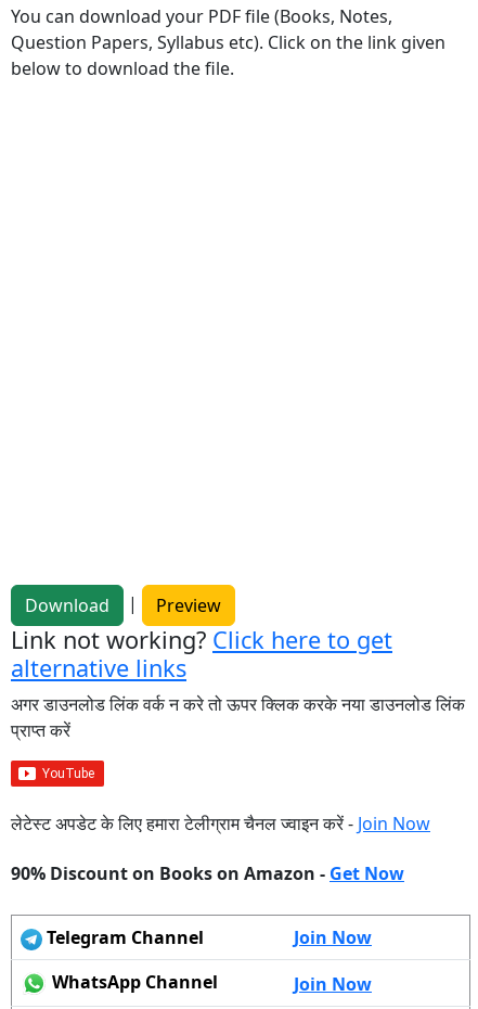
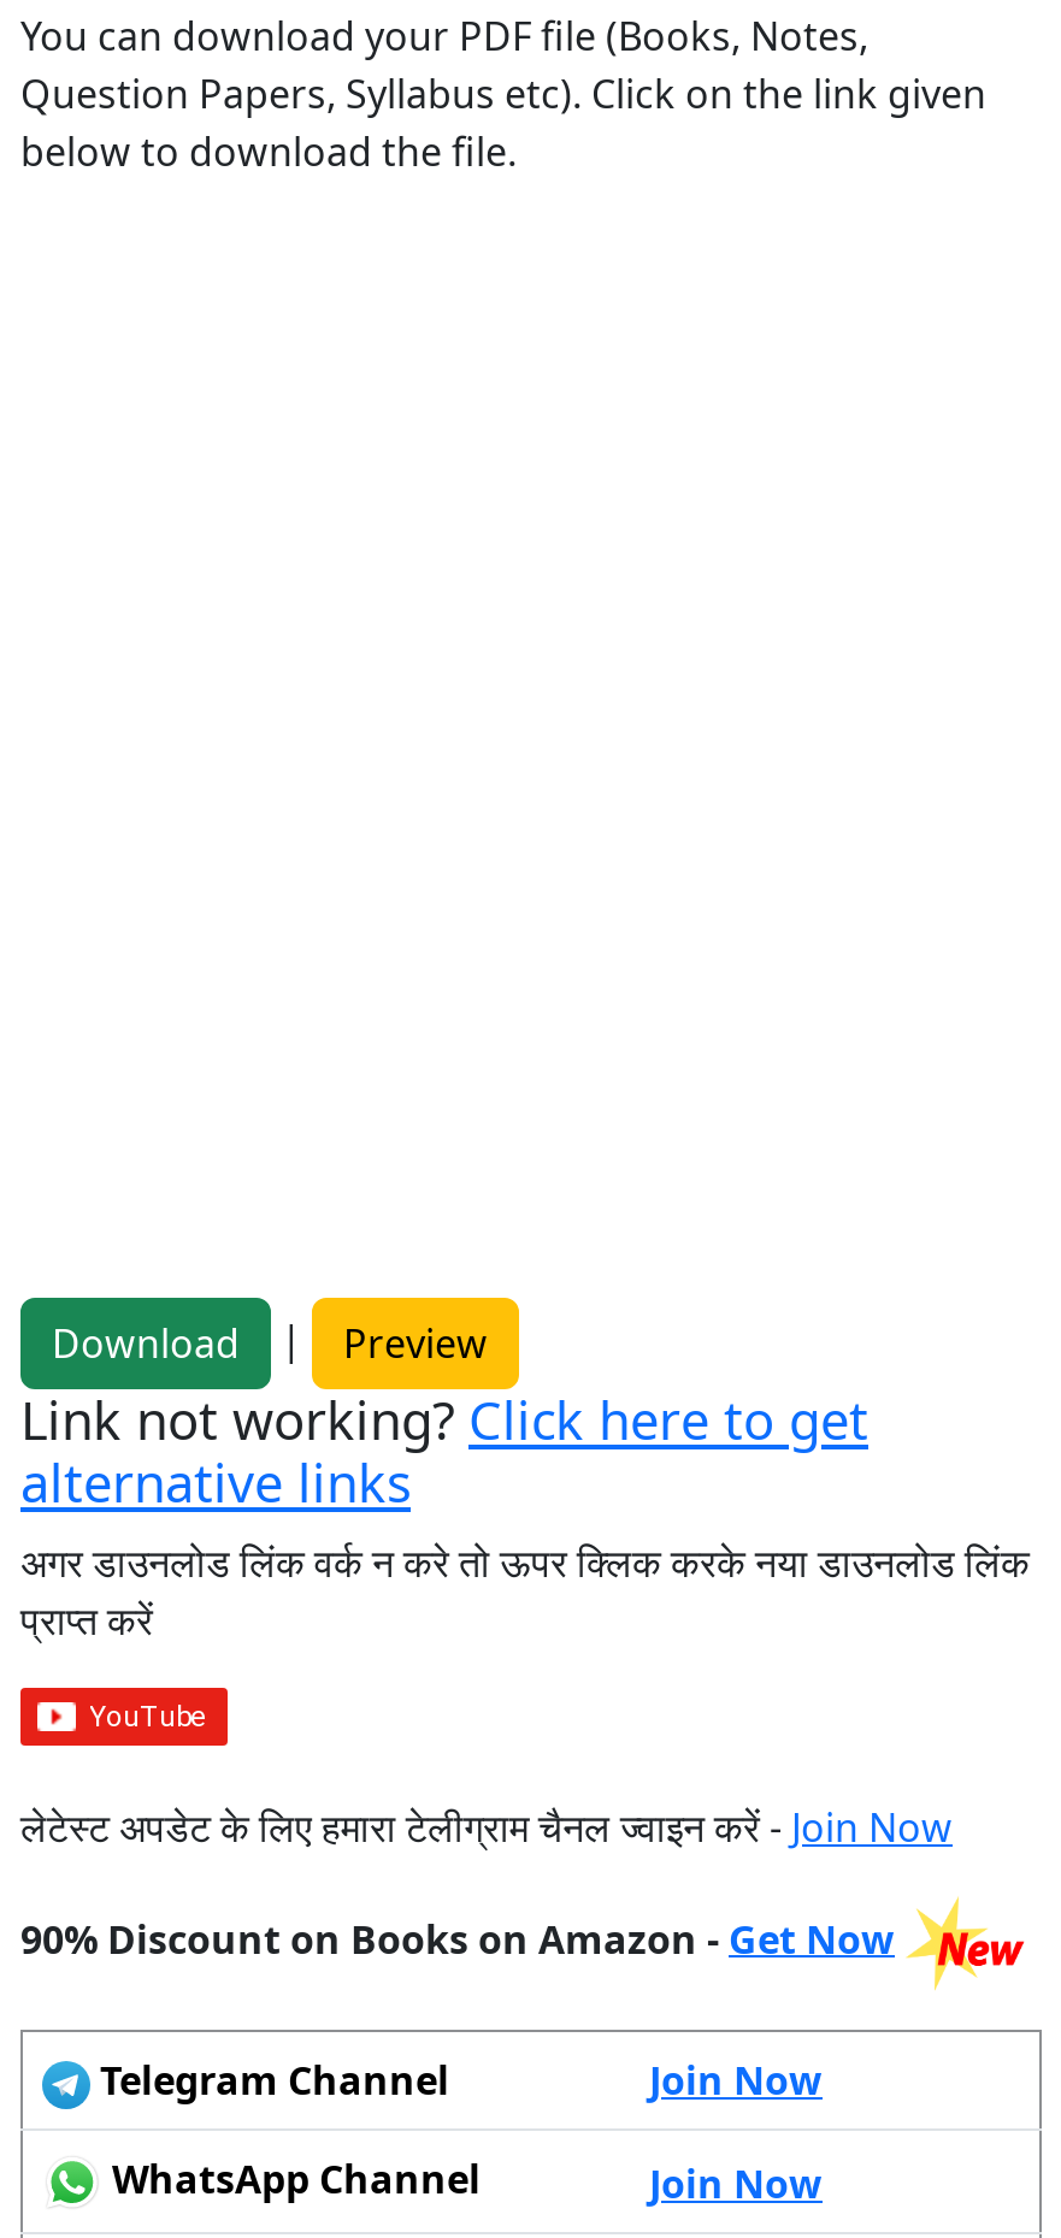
+ [image]
